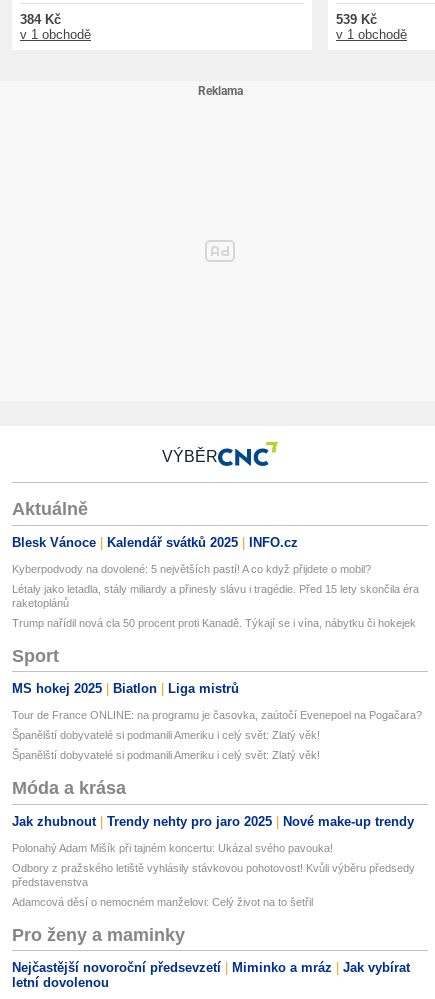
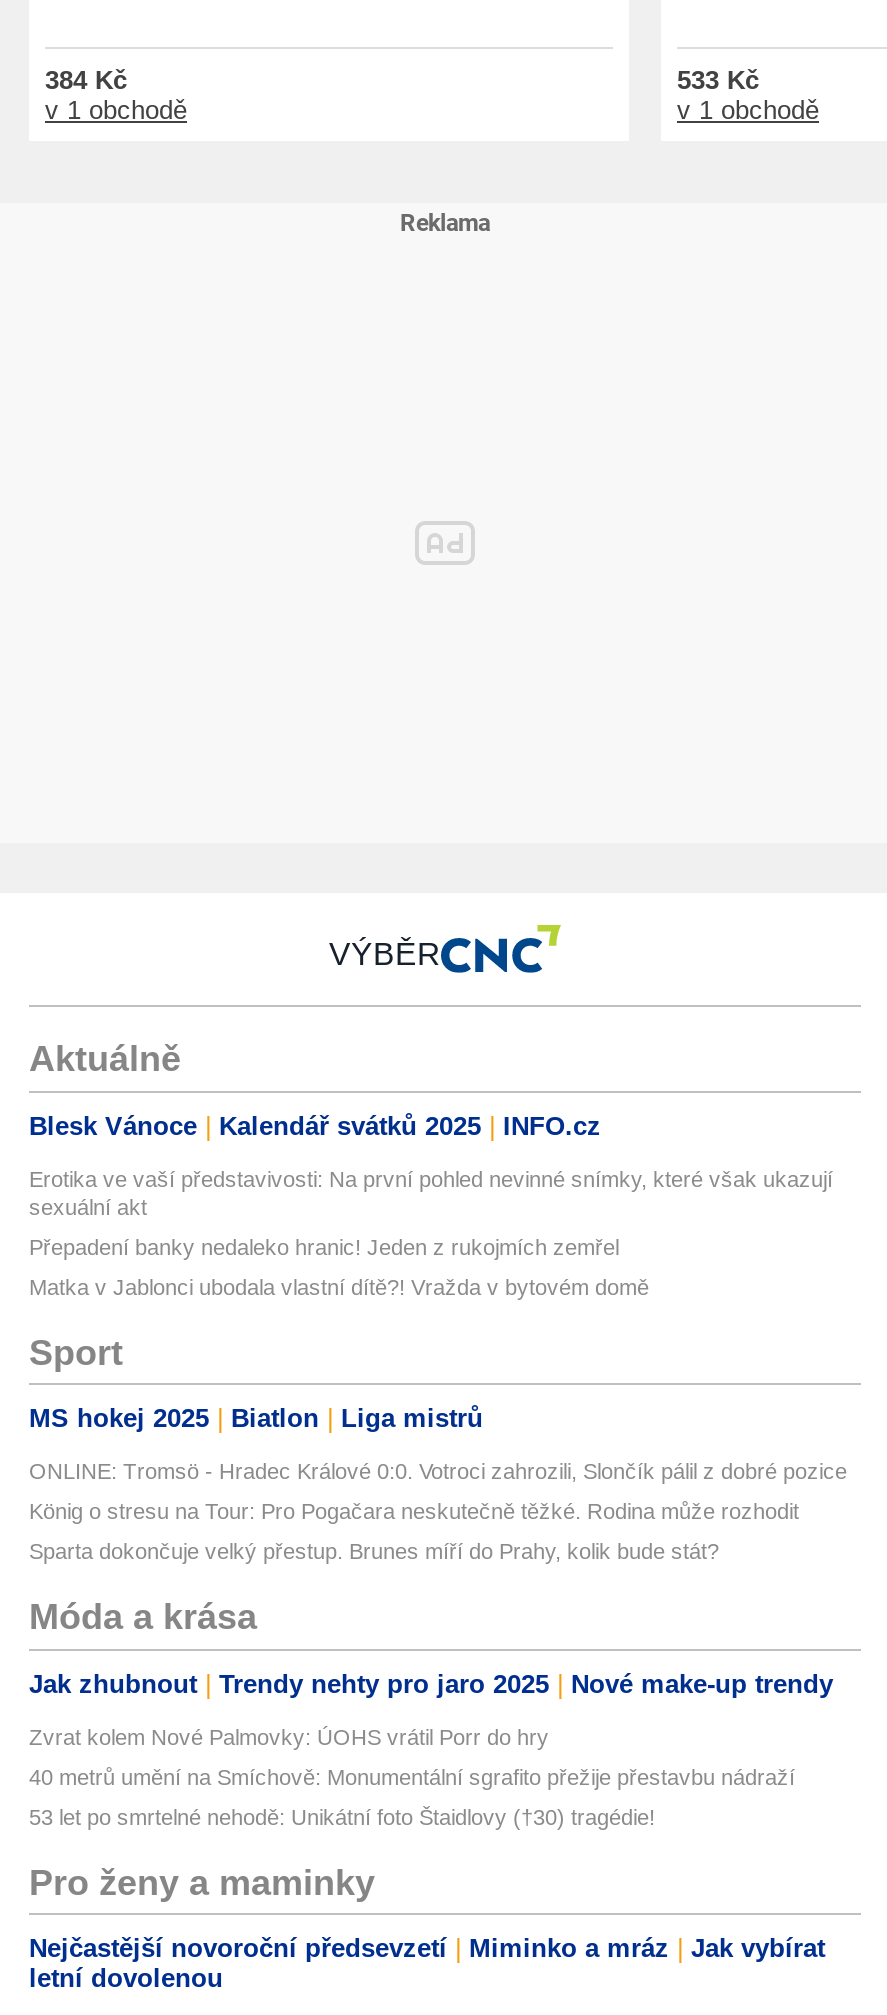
- 539 Kč
+ 533 Kč

- Kyberpodvody na dovolené: 5 největších pastí! A co když přijdete o mobil?
+ Erotika ve vaší představivosti: Na první pohled nevinné snímky, které však ukazují
+ sexuální akt

- Létaly jako letadla, stály miliardy a přinesly slávu i tragédie. Před 15 lety skončila éra
- raketoplánů
+ Přepadení banky nedaleko hranic! Jeden z rukojmích zemřel

- Trump nařídil nová cla 50 procent proti Kanadě. Týkají se i vína, nábytku či hokejek
+ Matka v Jablonci ubodala vlastní dítě?! Vražda v bytovém domě

- Tour de France ONLINE: na programu je časovka, zaútočí Evenepoel na Pogačara?
+ ONLINE: Tromsö - Hradec Králové 0:0. Votroci zahrozili, Slončík pálil z dobré pozice

- Španělští dobyvatelé si podmanili Ameriku i celý svět: Zlatý věk!
+ König o stresu na Tour: Pro Pogačara neskutečně těžké. Rodina může rozhodit

- Španělští dobyvatelé si podmanili Ameriku i celý svět: Zlatý věk!
+ Sparta dokončuje velký přestup. Brunes míří do Prahy, kolik bude stát?

- Polonahý Adam Mišík při tajném koncertu: Ukázal svého pavouka!
+ Zvrat kolem Nové Palmovky: ÚOHS vrátil Porr do hry

- Odbory z pražského letiště vyhlásily stávkovou pohotovost! Kvůli výběru předsedy
- představenstva
+ 40 metrů umění na Smíchově: Monumentální sgrafito přežije přestavbu nádraží

- Adamcová děsí o nemocném manželovi: Celý život na to šetřil
+ 53 let po smrtelné nehodě: Unikátní foto Štaidlovy (†30) tragédie!
